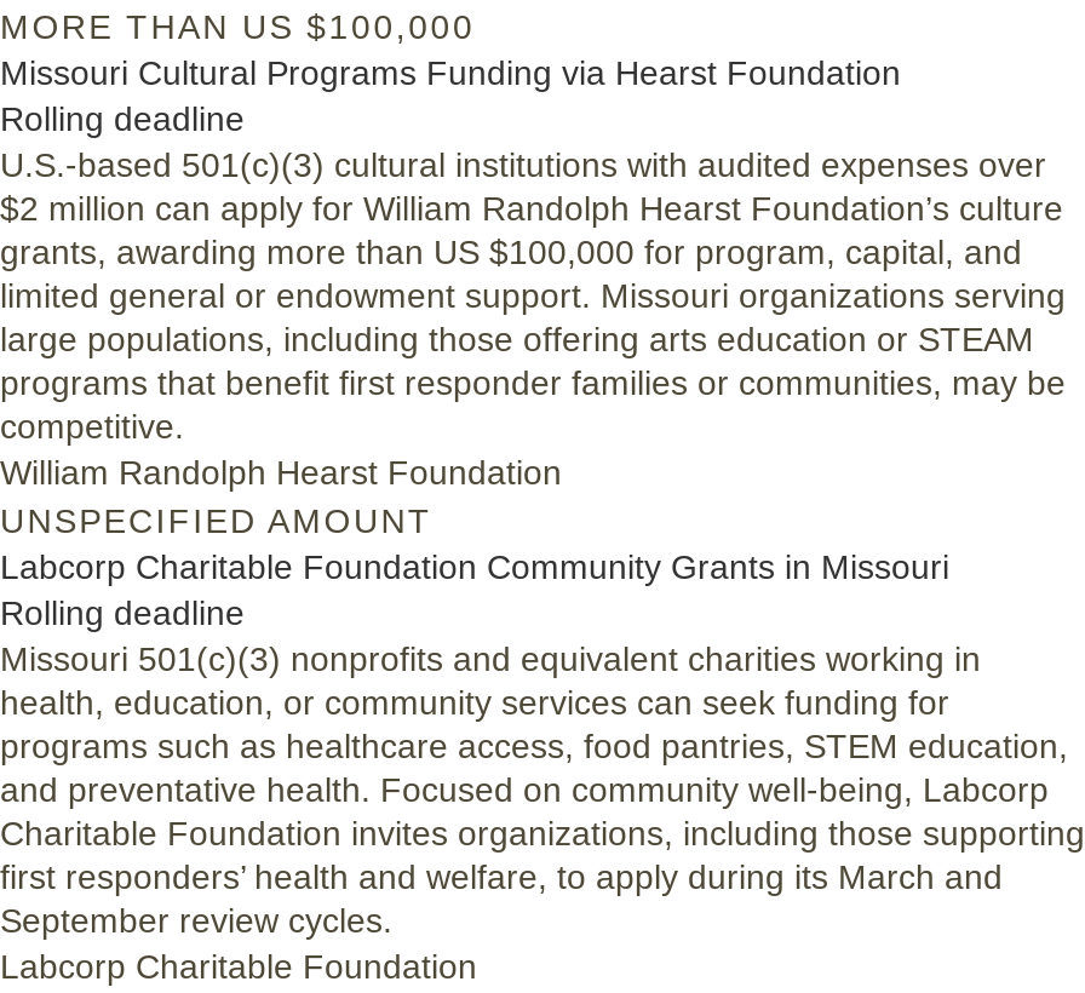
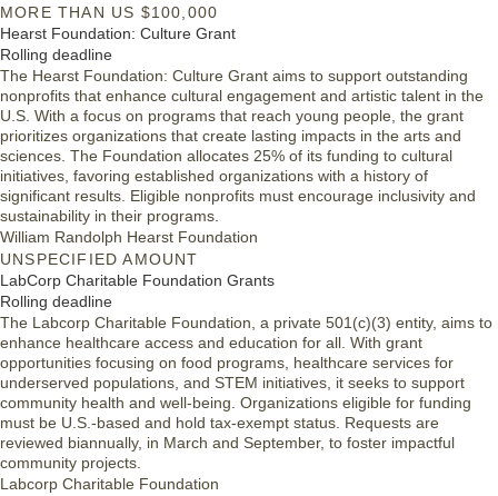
- Missouri Cultural Programs Funding via Hearst Foundation
+ Hearst Foundation: Culture Grant

- U.S.-based 501(c)(3) cultural institutions with audited expenses over
- $2 million can apply for William Randolph Hearst Foundation’s culture
- grants, awarding more than US $100,000 for program, capital, and
- limited general or endowment support. Missouri organizations serving
- large populations, including those offering arts education or STEAM
- programs that benefit first responder families or communities, may be
- competitive.
+ The Hearst Foundation: Culture Grant aims to support outstanding
+ nonprofits that enhance cultural engagement and artistic talent in the
+ U.S. With a focus on programs that reach young people, the grant
+ prioritizes organizations that create lasting impacts in the arts and
+ sciences. The Foundation allocates 25% of its funding to cultural
+ initiatives, favoring established organizations with a history of
+ significant results. Eligible nonprofits must encourage inclusivity and
+ sustainability in their programs.

- Labcorp Charitable Foundation Community Grants in Missouri
+ LabCorp Charitable Foundation Grants

- Missouri 501(c)(3) nonprofits and equivalent charities working in
- health, education, or community services can seek funding for
- programs such as healthcare access, food pantries, STEM education,
- and preventative health. Focused on community well-being, Labcorp
- Charitable Foundation invites organizations, including those supporting
- first responders’ health and welfare, to apply during its March and
- September review cycles.
+ The Labcorp Charitable Foundation, a private 501(c)(3) entity, aims to
+ enhance healthcare access and education for all. With grant
+ opportunities focusing on food programs, healthcare services for
+ underserved populations, and STEM initiatives, it seeks to support
+ community health and well-being. Organizations eligible for funding
+ must be U.S.-based and hold tax-exempt status. Requests are
+ reviewed biannually, in March and September, to foster impactful
+ community projects.
